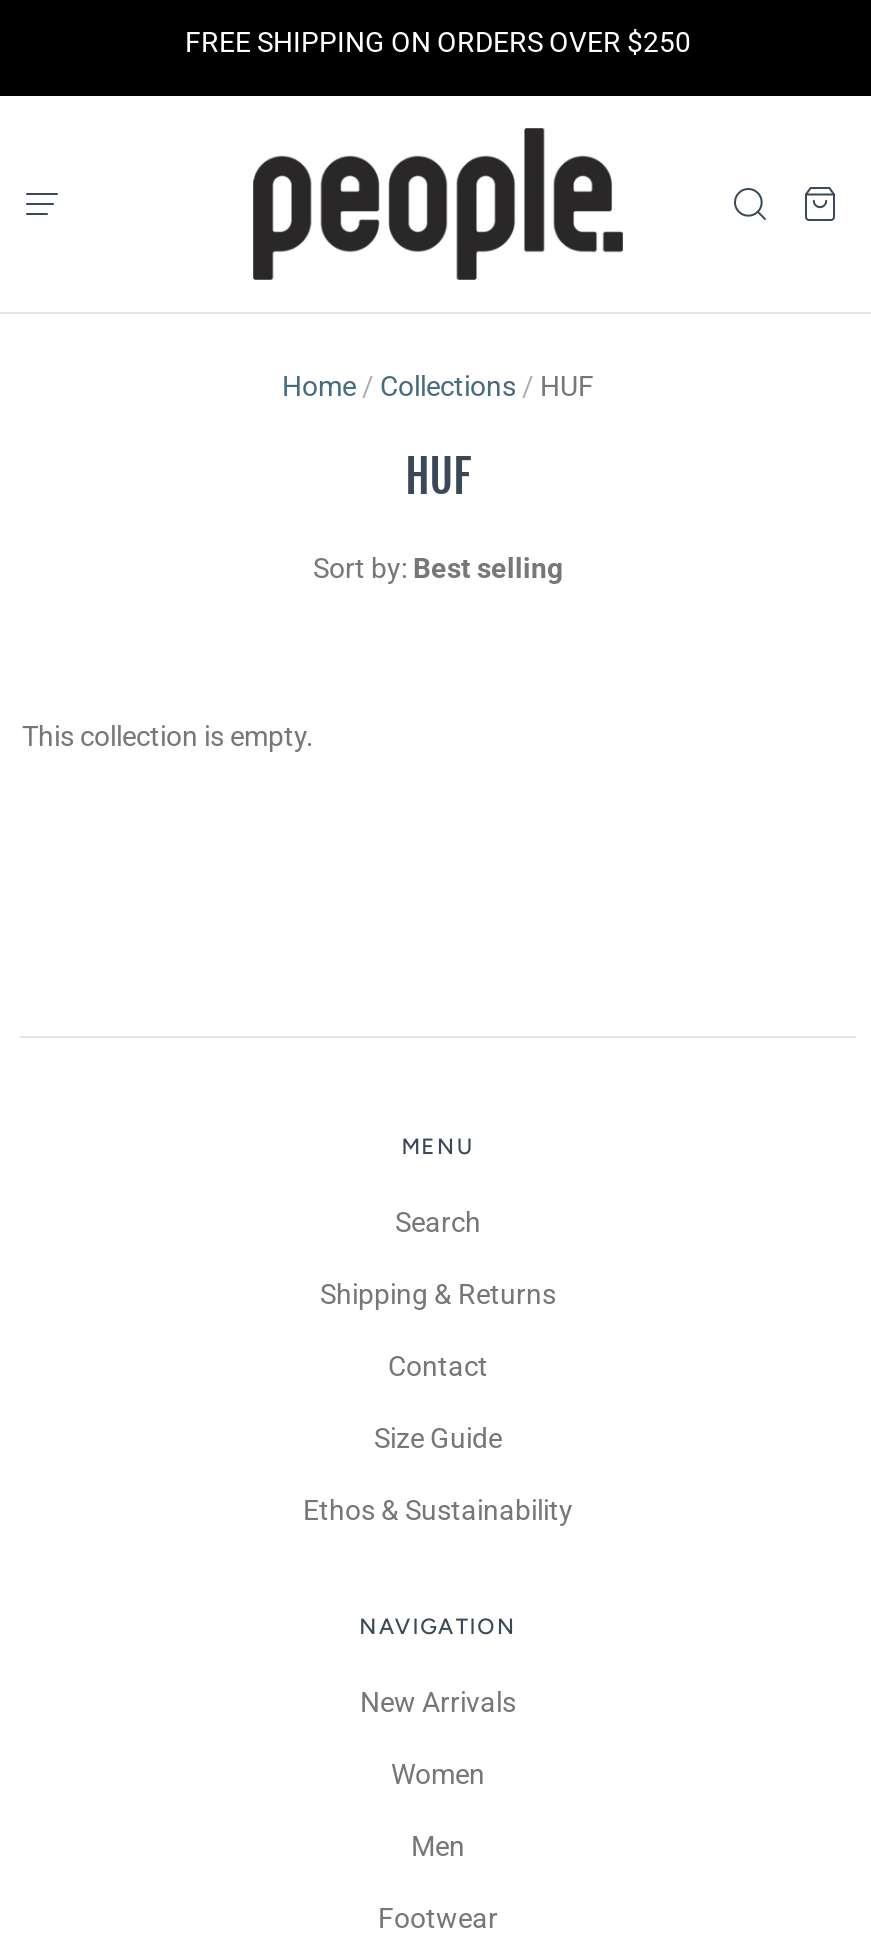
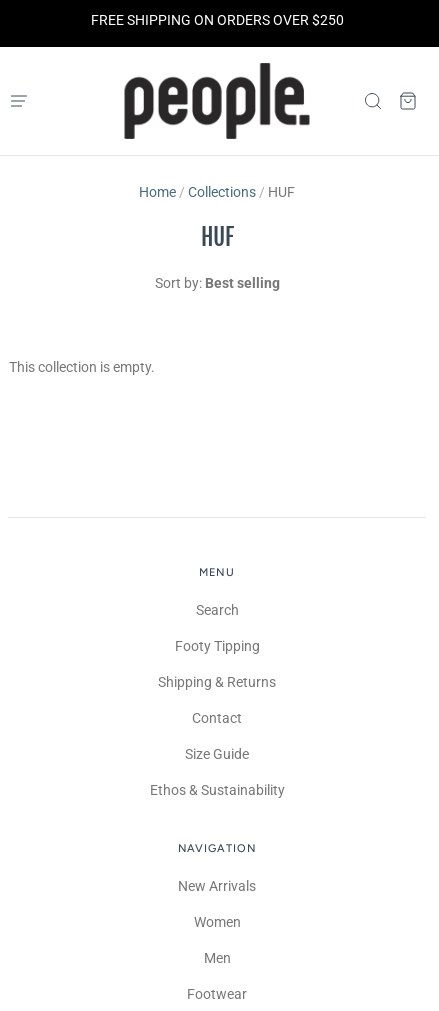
+ Footy Tipping
